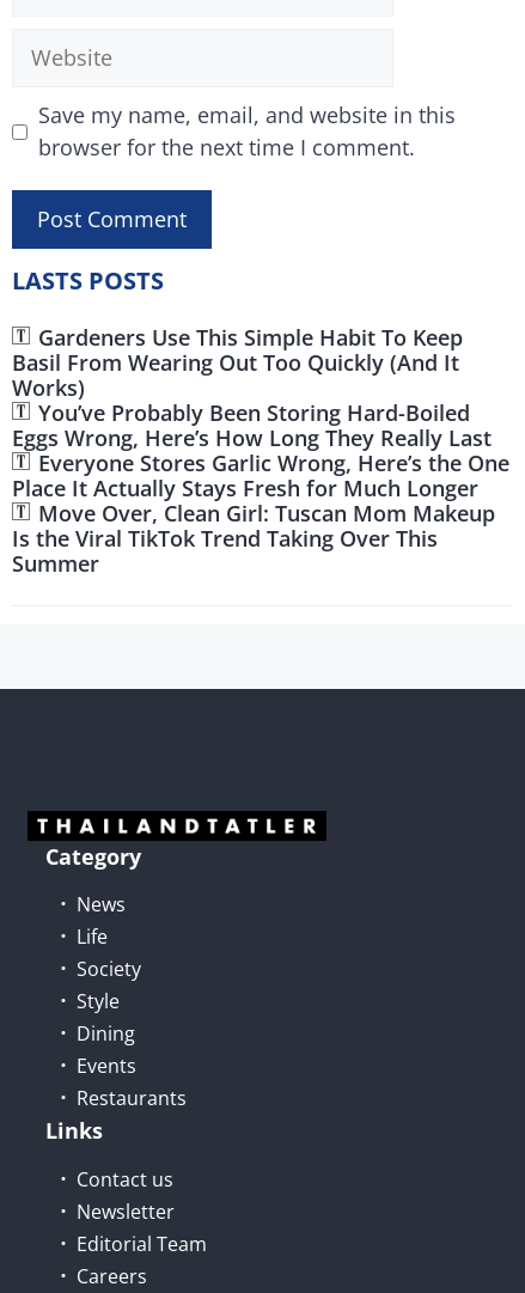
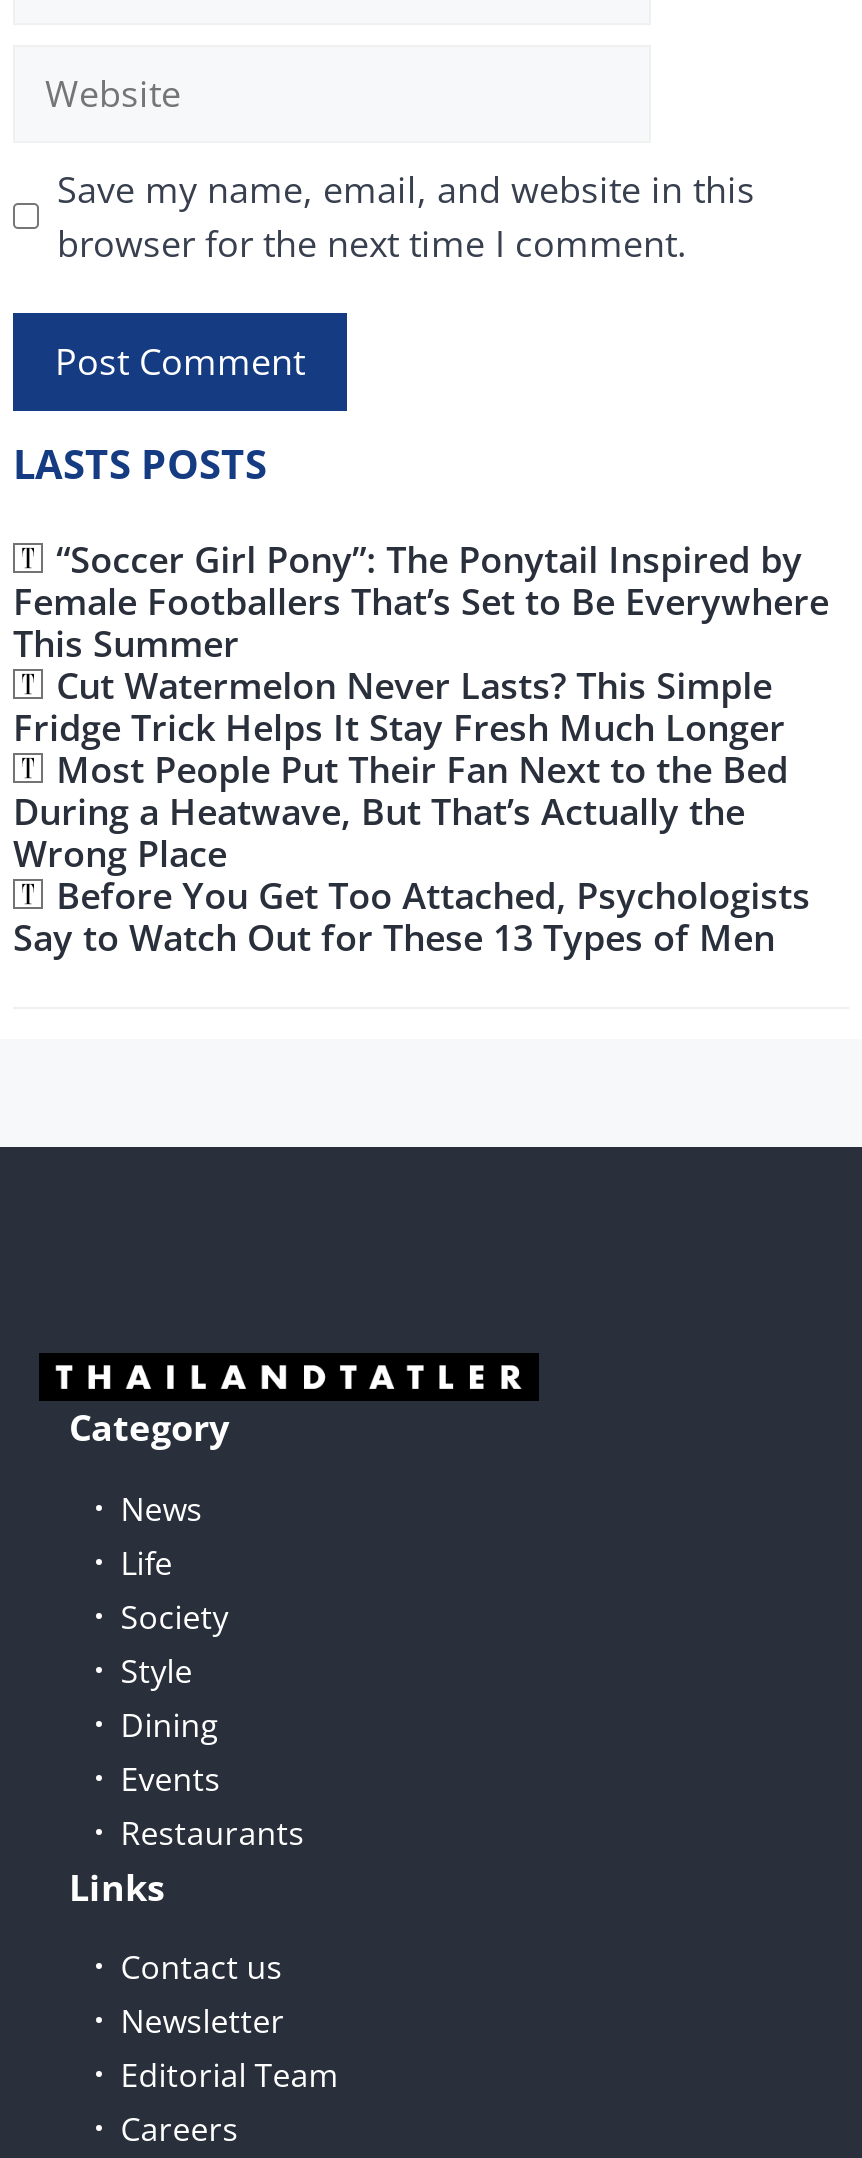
- Gardeners Use This Simple Habit To Keep
- Basil From Wearing Out Too Quickly (And It
- Works)
- You’ve Probably Been Storing Hard-Boiled
- Eggs Wrong, Here’s How Long They Really Last
- Everyone Stores Garlic Wrong, Here’s the One
- Place It Actually Stays Fresh for Much Longer
- Move Over, Clean Girl: Tuscan Mom Makeup
- Is the Viral TikTok Trend Taking Over This
- Summer
+ “Soccer Girl Pony”: The Ponytail Inspired by
+ Female Footballers That’s Set to Be Everywhere
+ This Summer
+ Cut Watermelon Never Lasts? This Simple
+ Fridge Trick Helps It Stay Fresh Much Longer
+ Most People Put Their Fan Next to the Bed
+ During a Heatwave, But That’s Actually the
+ Wrong Place
+ Before You Get Too Attached, Psychologists
+ Say to Watch Out for These 13 Types of Men
